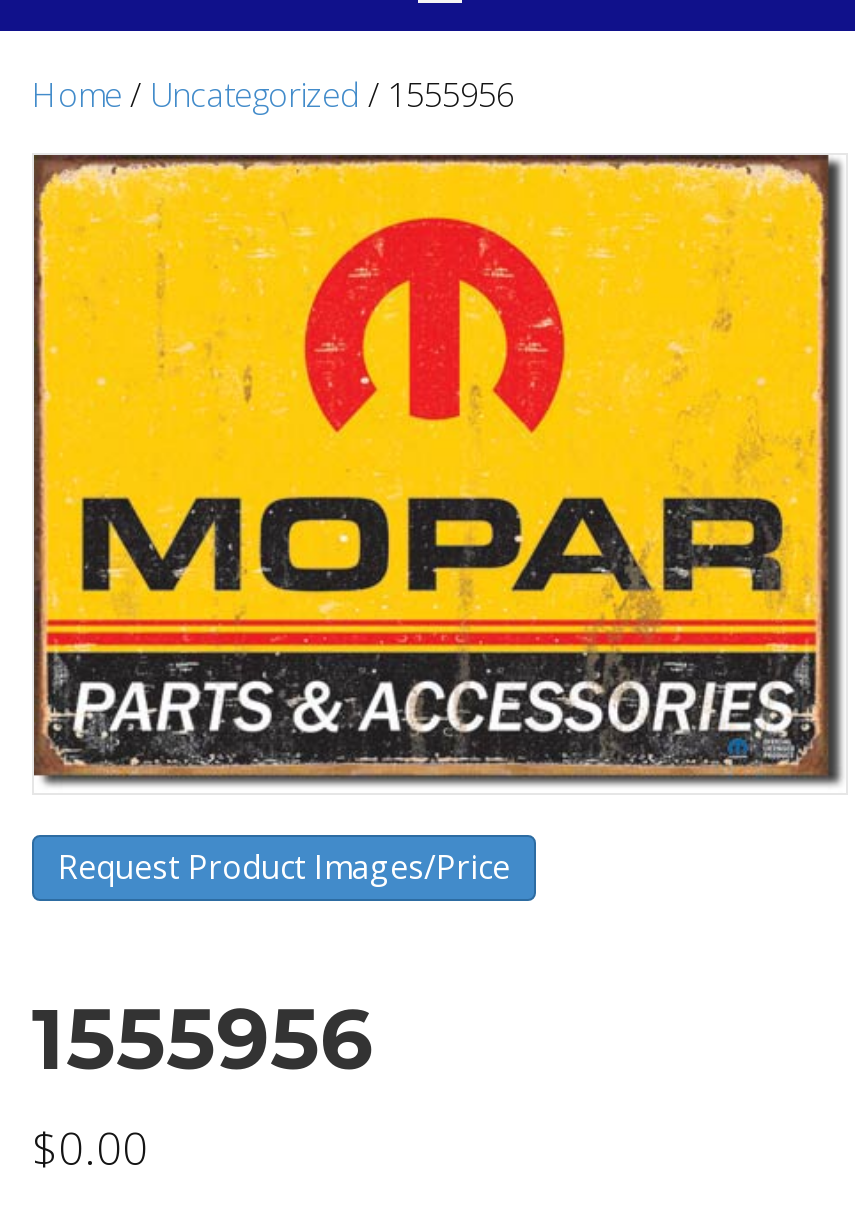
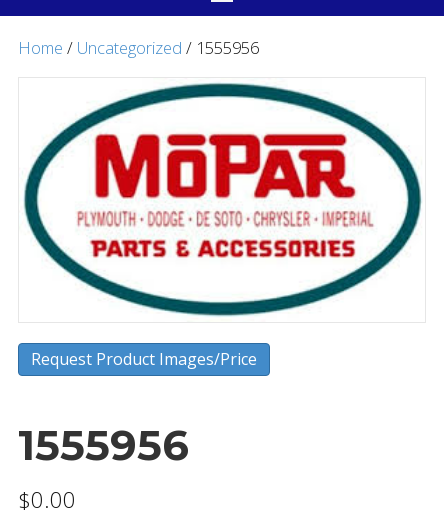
- [image]
+ [image]
